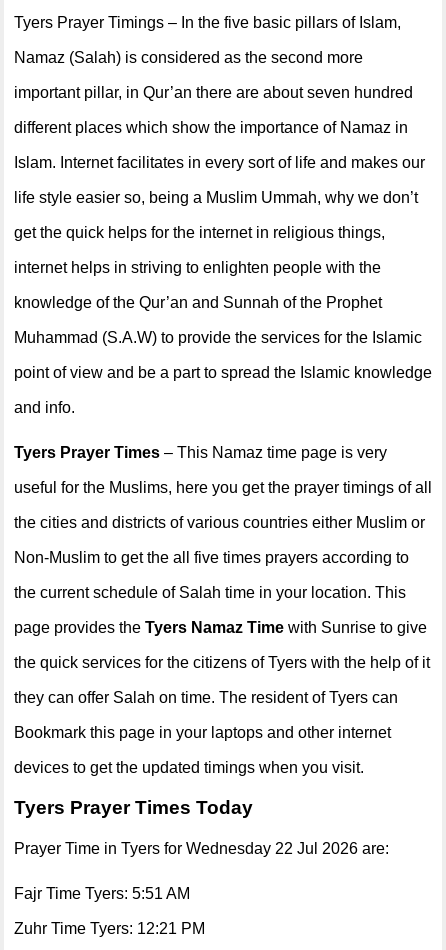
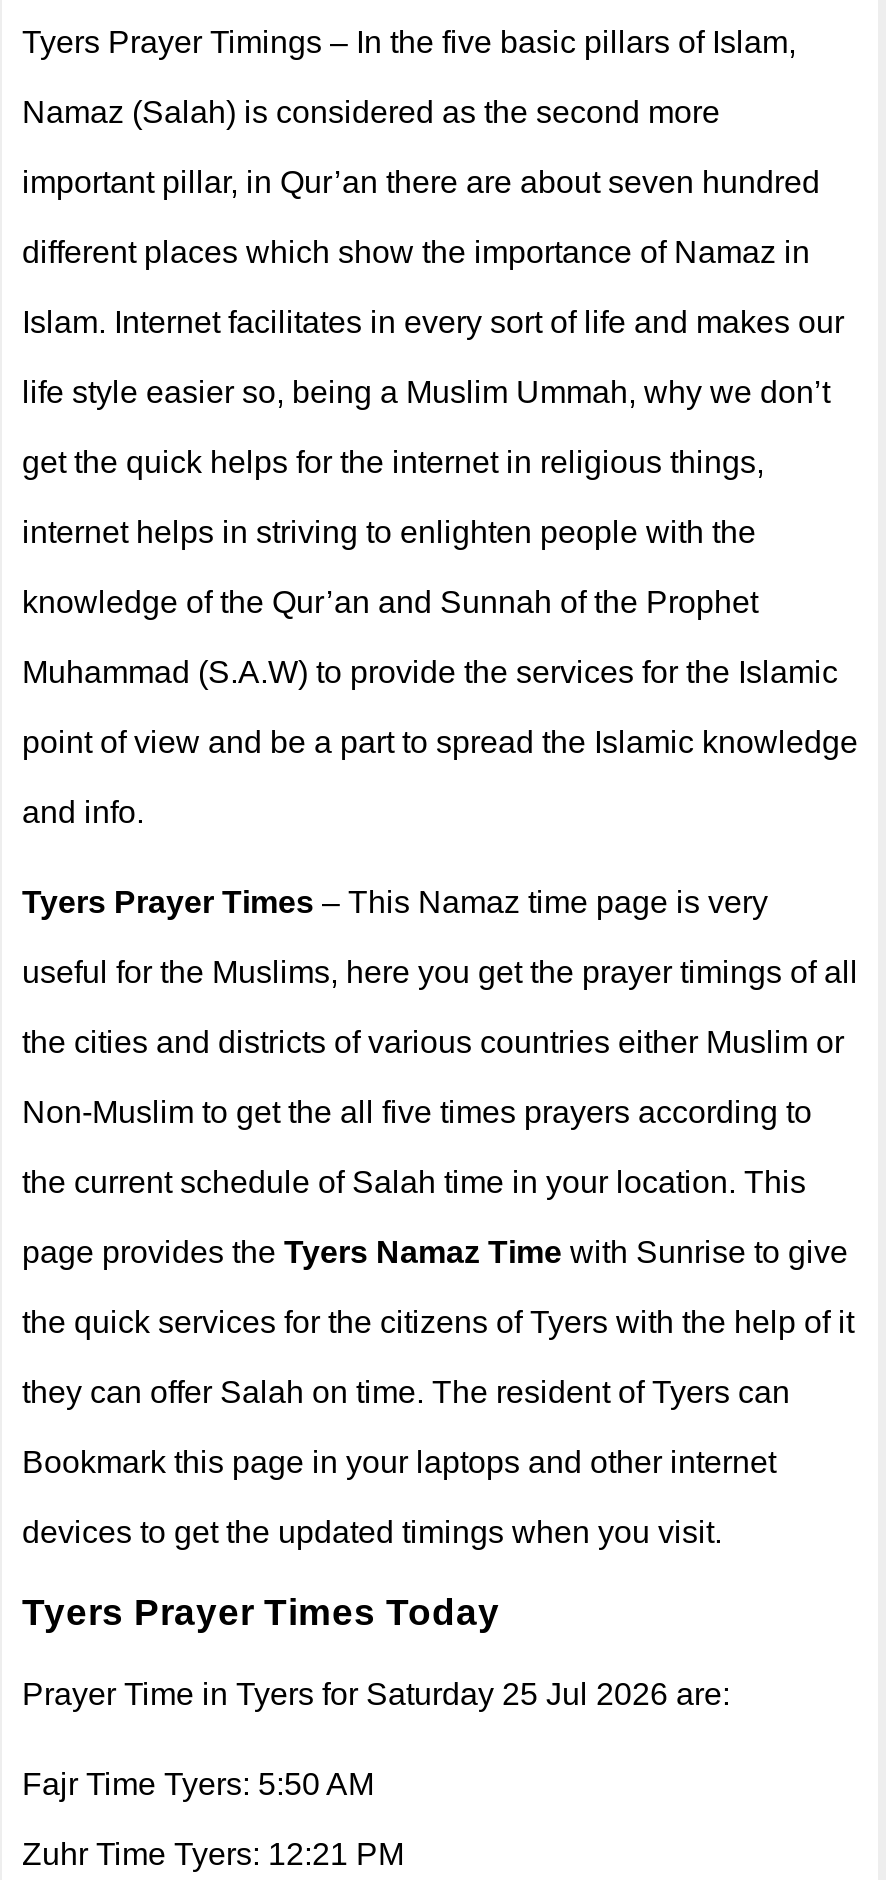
- Prayer Time in Tyers for Wednesday 22 Jul 2026 are:
+ Prayer Time in Tyers for Saturday 25 Jul 2026 are:

- Fajr Time Tyers: 5:51 AM
+ Fajr Time Tyers: 5:50 AM
